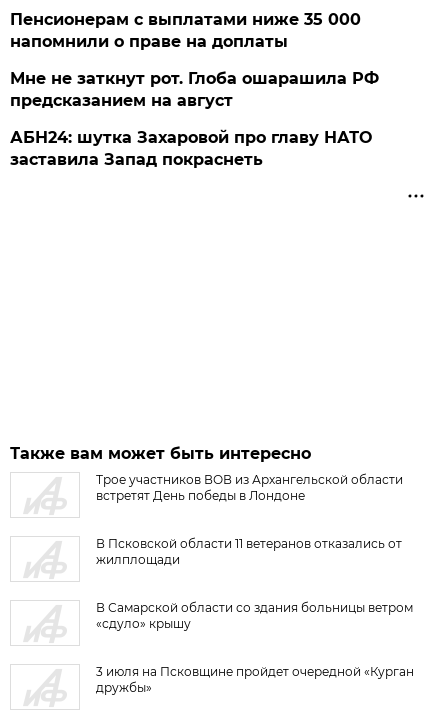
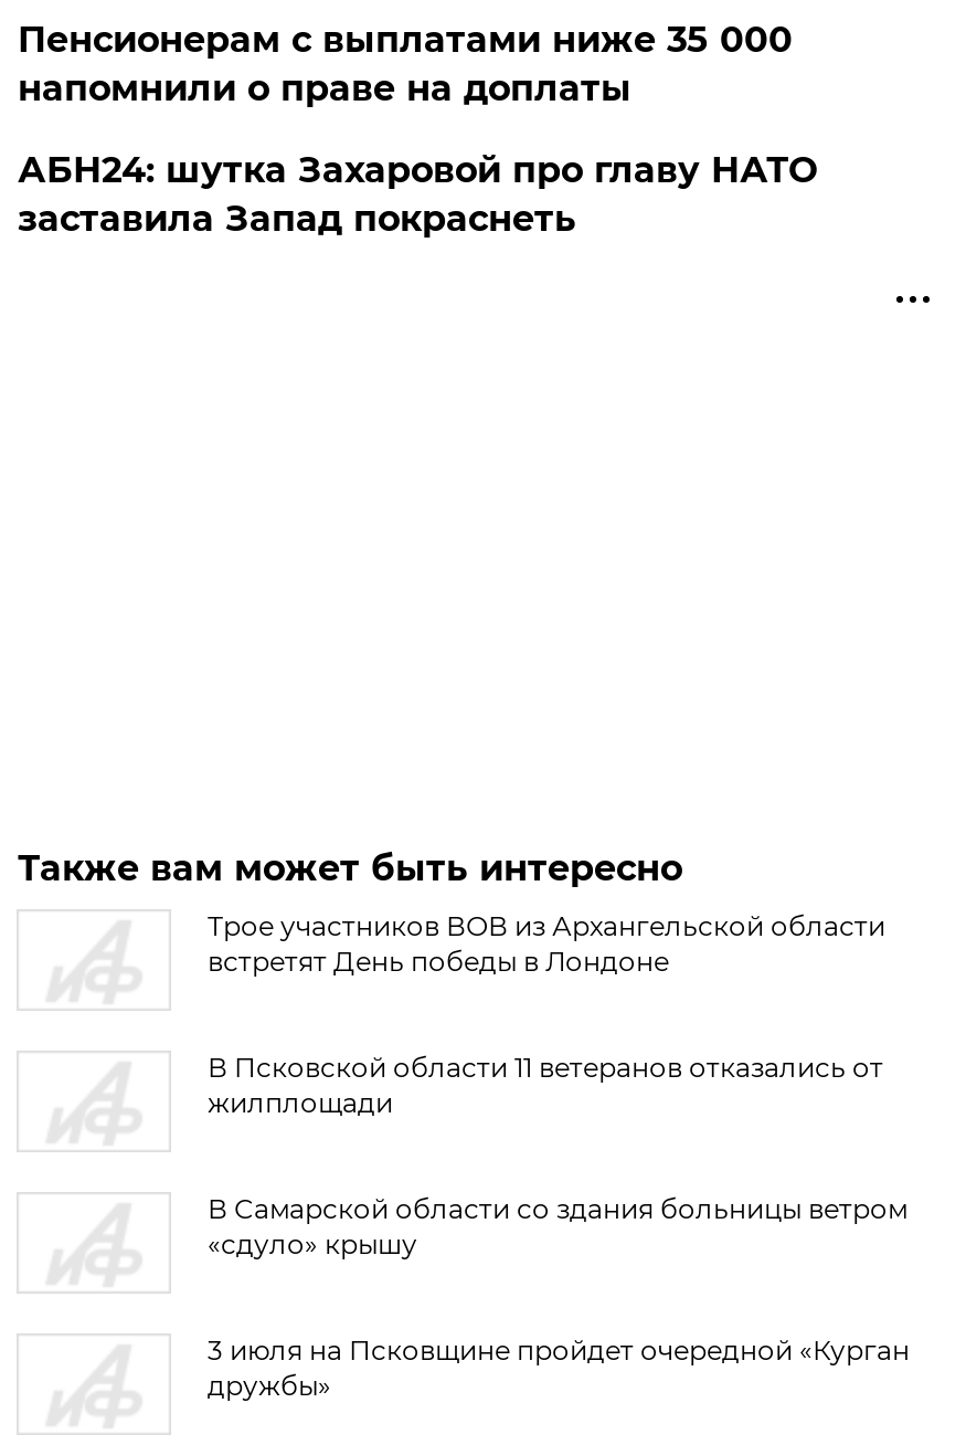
- Мне не заткнут рот. Глоба ошарашила РФ
- предсказанием на август
